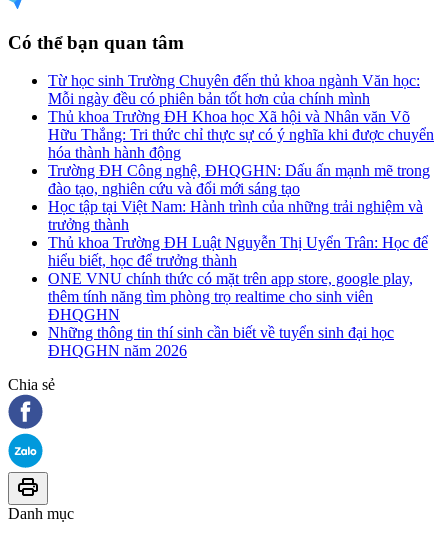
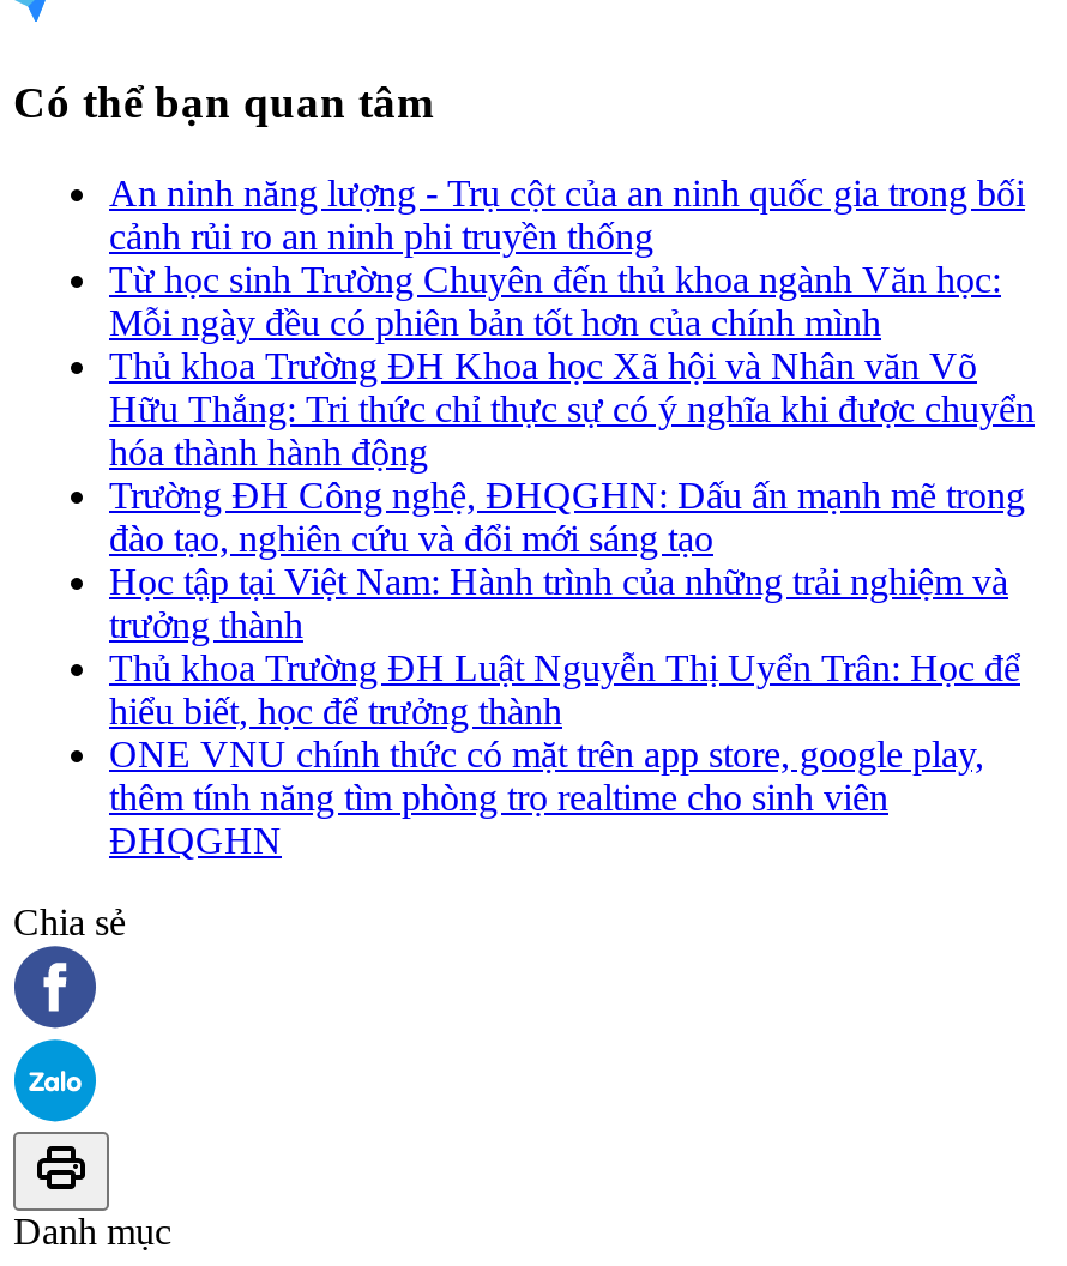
+ An ninh năng lượng - Trụ cột của an ninh quốc gia trong bối
+ cảnh rủi ro an ninh phi truyền thống

moved down: Từ học sinh Trường Chuyên đến thủ khoa ngành Văn học: | Mỗi ngày đều có phiên bản tốt hơn của chính mình | Thủ khoa Trường ĐH Khoa học Xã hội và Nhân văn Võ | ... | thêm tính năng tìm phòng trọ realtime cho sinh viên | ĐHQGHN

- Những thông tin thí sinh cần biết về tuyển sinh đại học
- ĐHQGHN năm 2026
